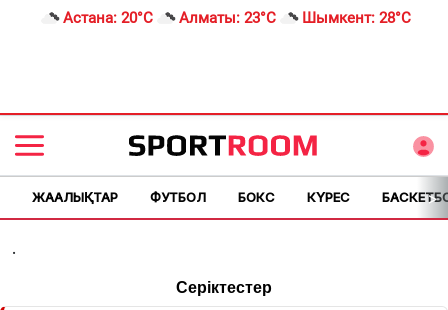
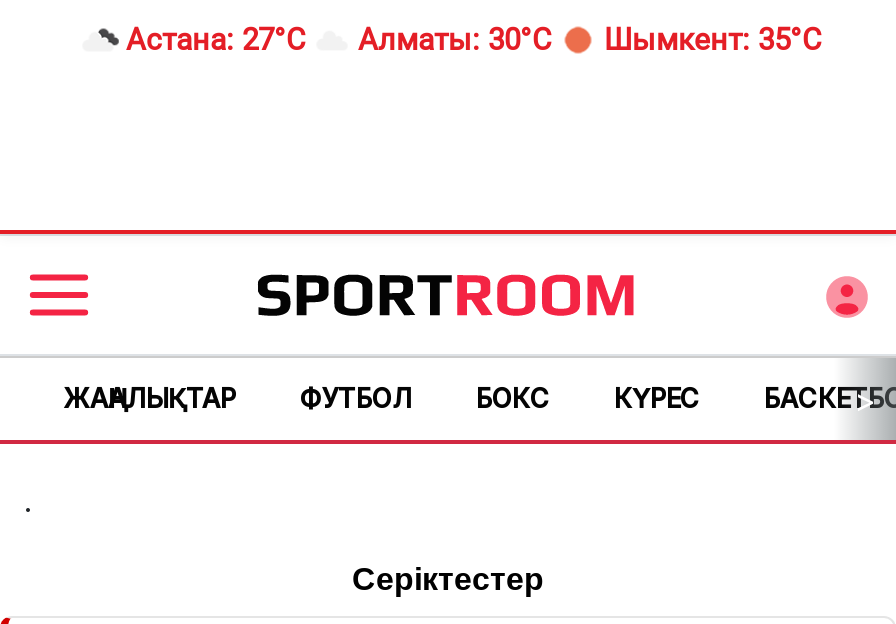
- Астана: 20°C
+ Астана: 27°C

- Алматы: 23°C
+ Алматы: 30°C

- Шымкент: 28°C
+ Шымкент: 35°C
